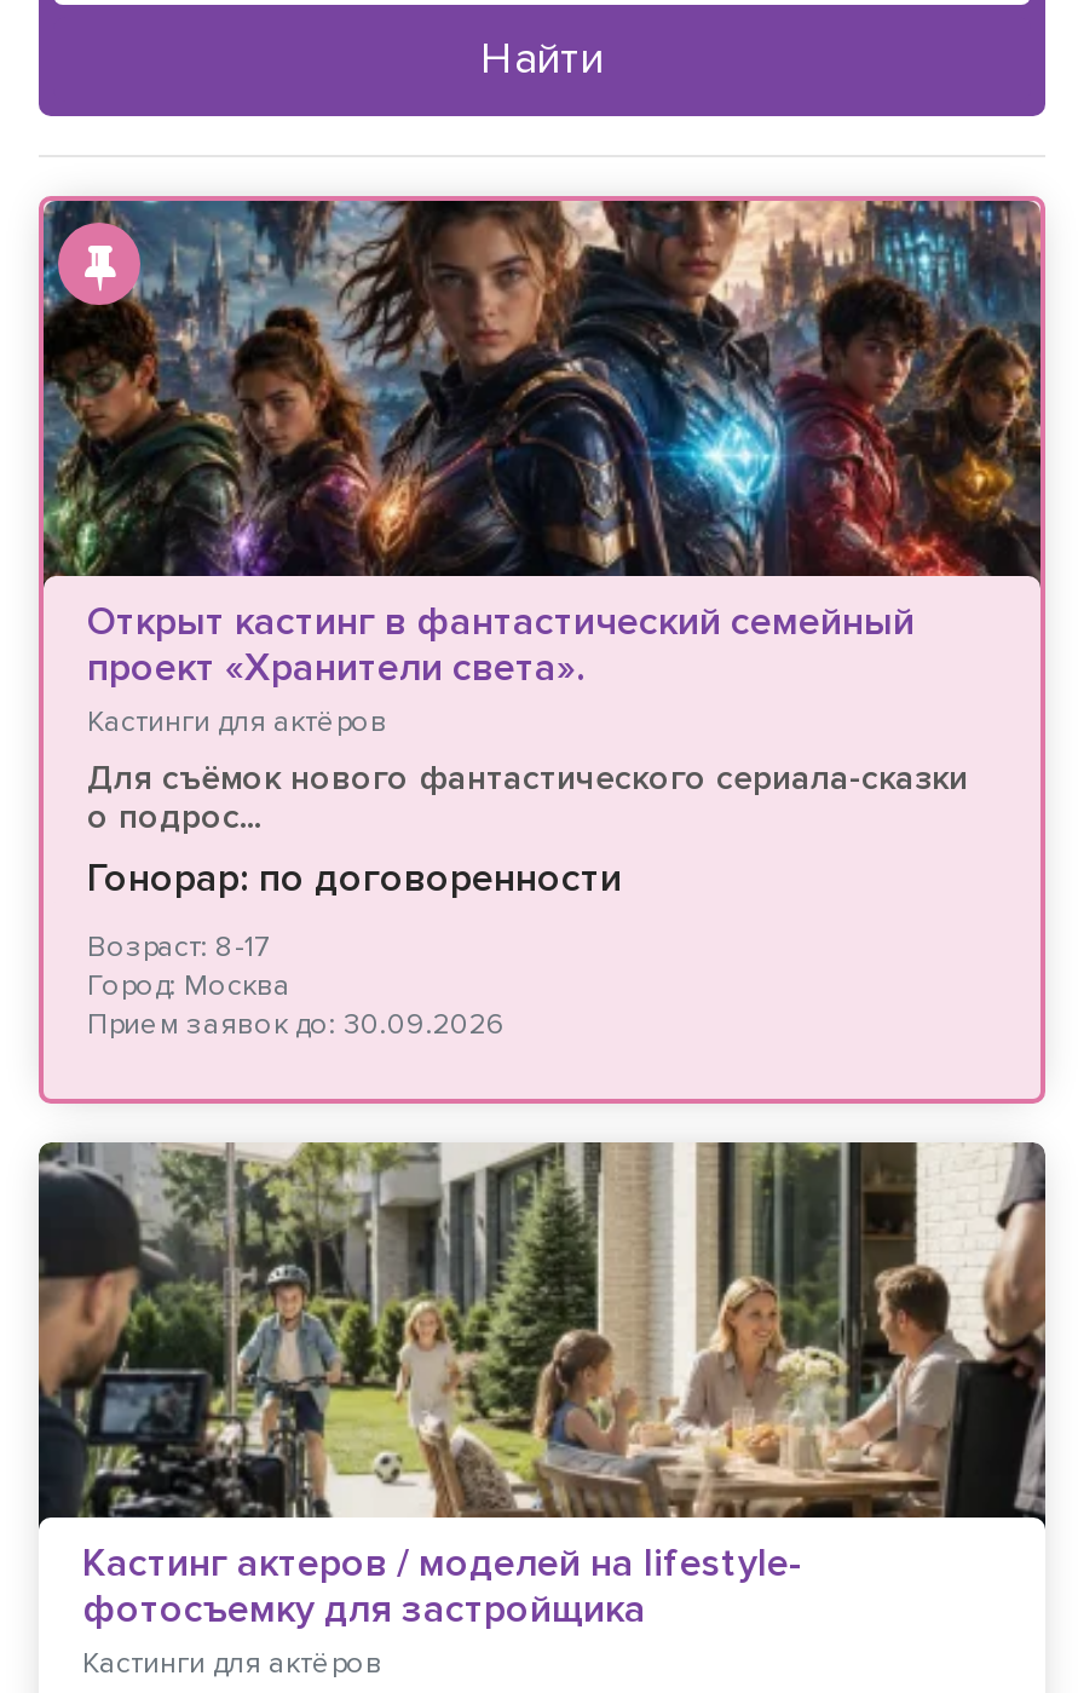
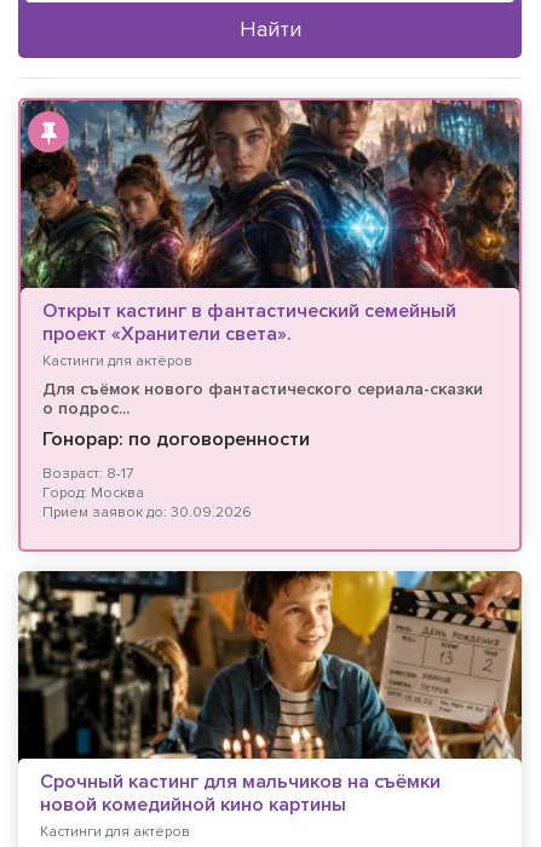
- [image]
- Кастинг актеров / моделей на lifestyle-
- фотосъемку для застройщика
+ [image]
+ Срочный кастинг для мальчиков на съёмки
+ новой комедийной кино картины
